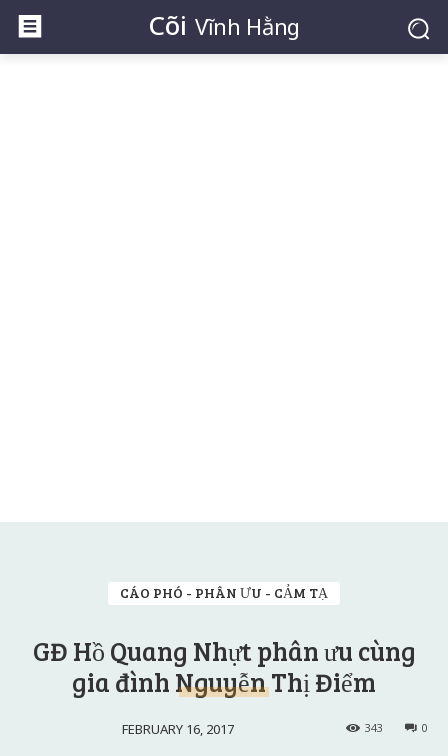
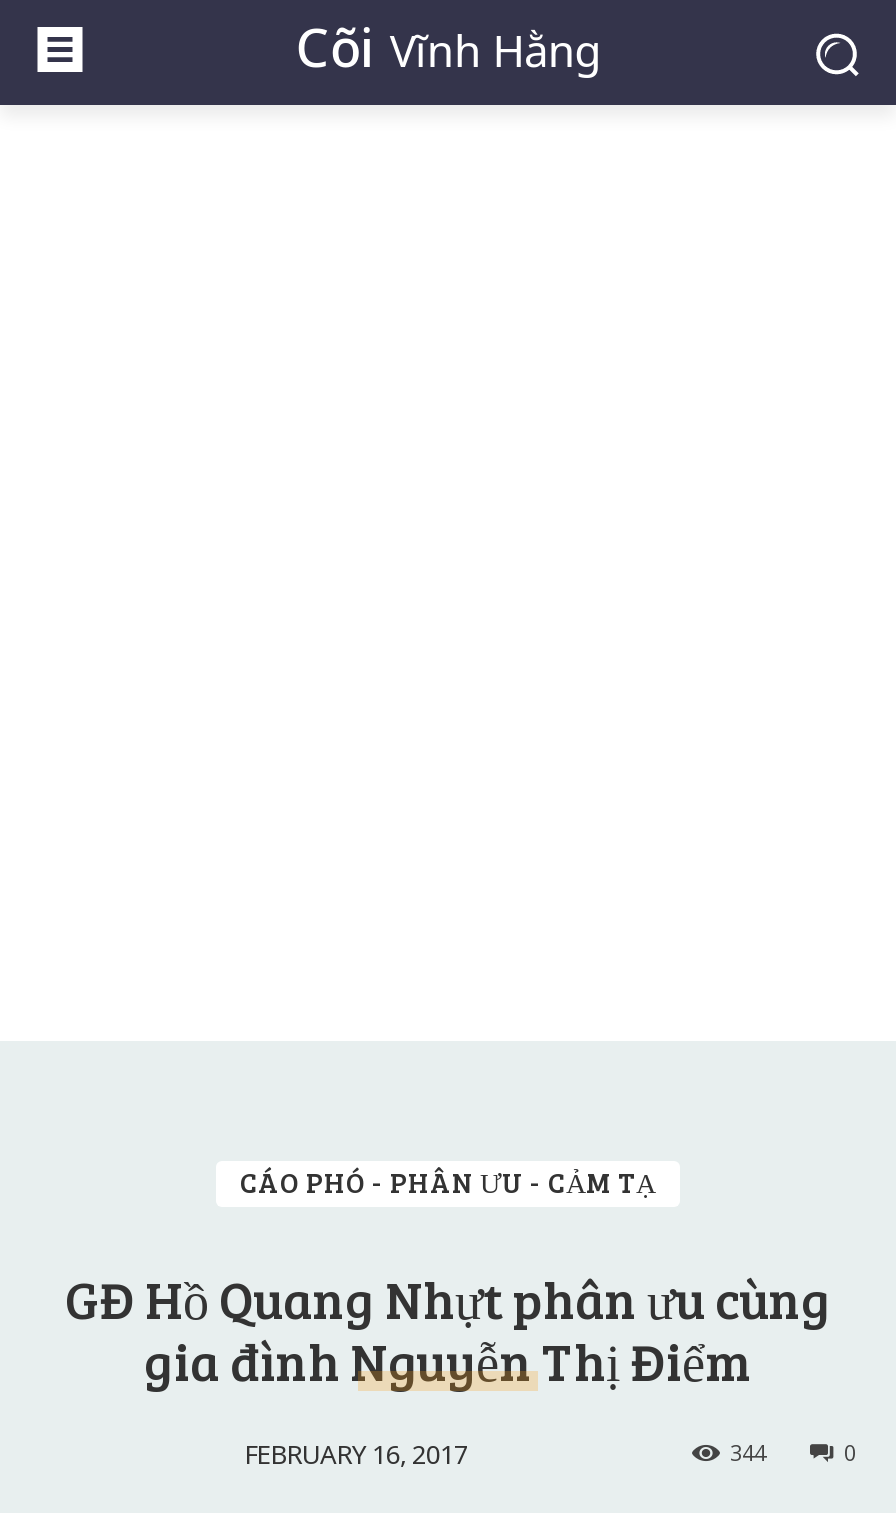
- 343
+ 344
